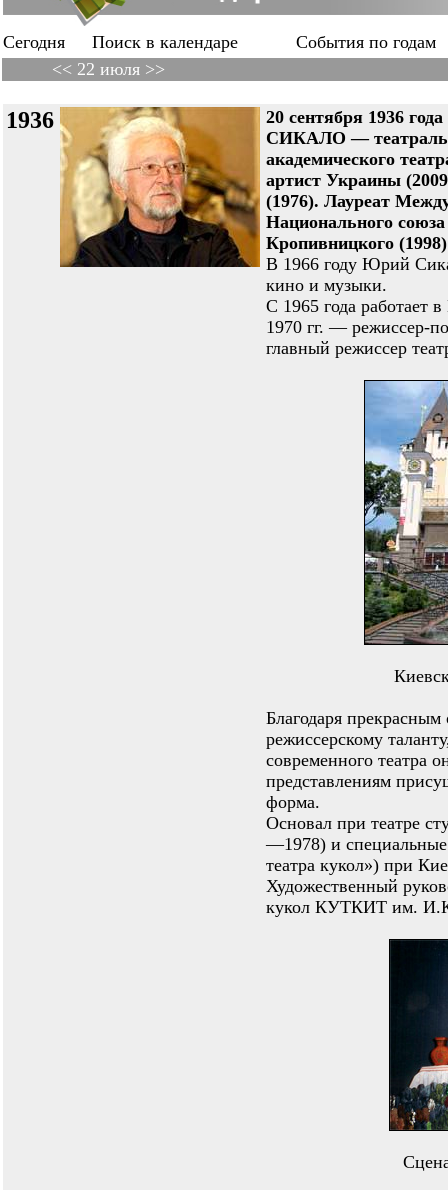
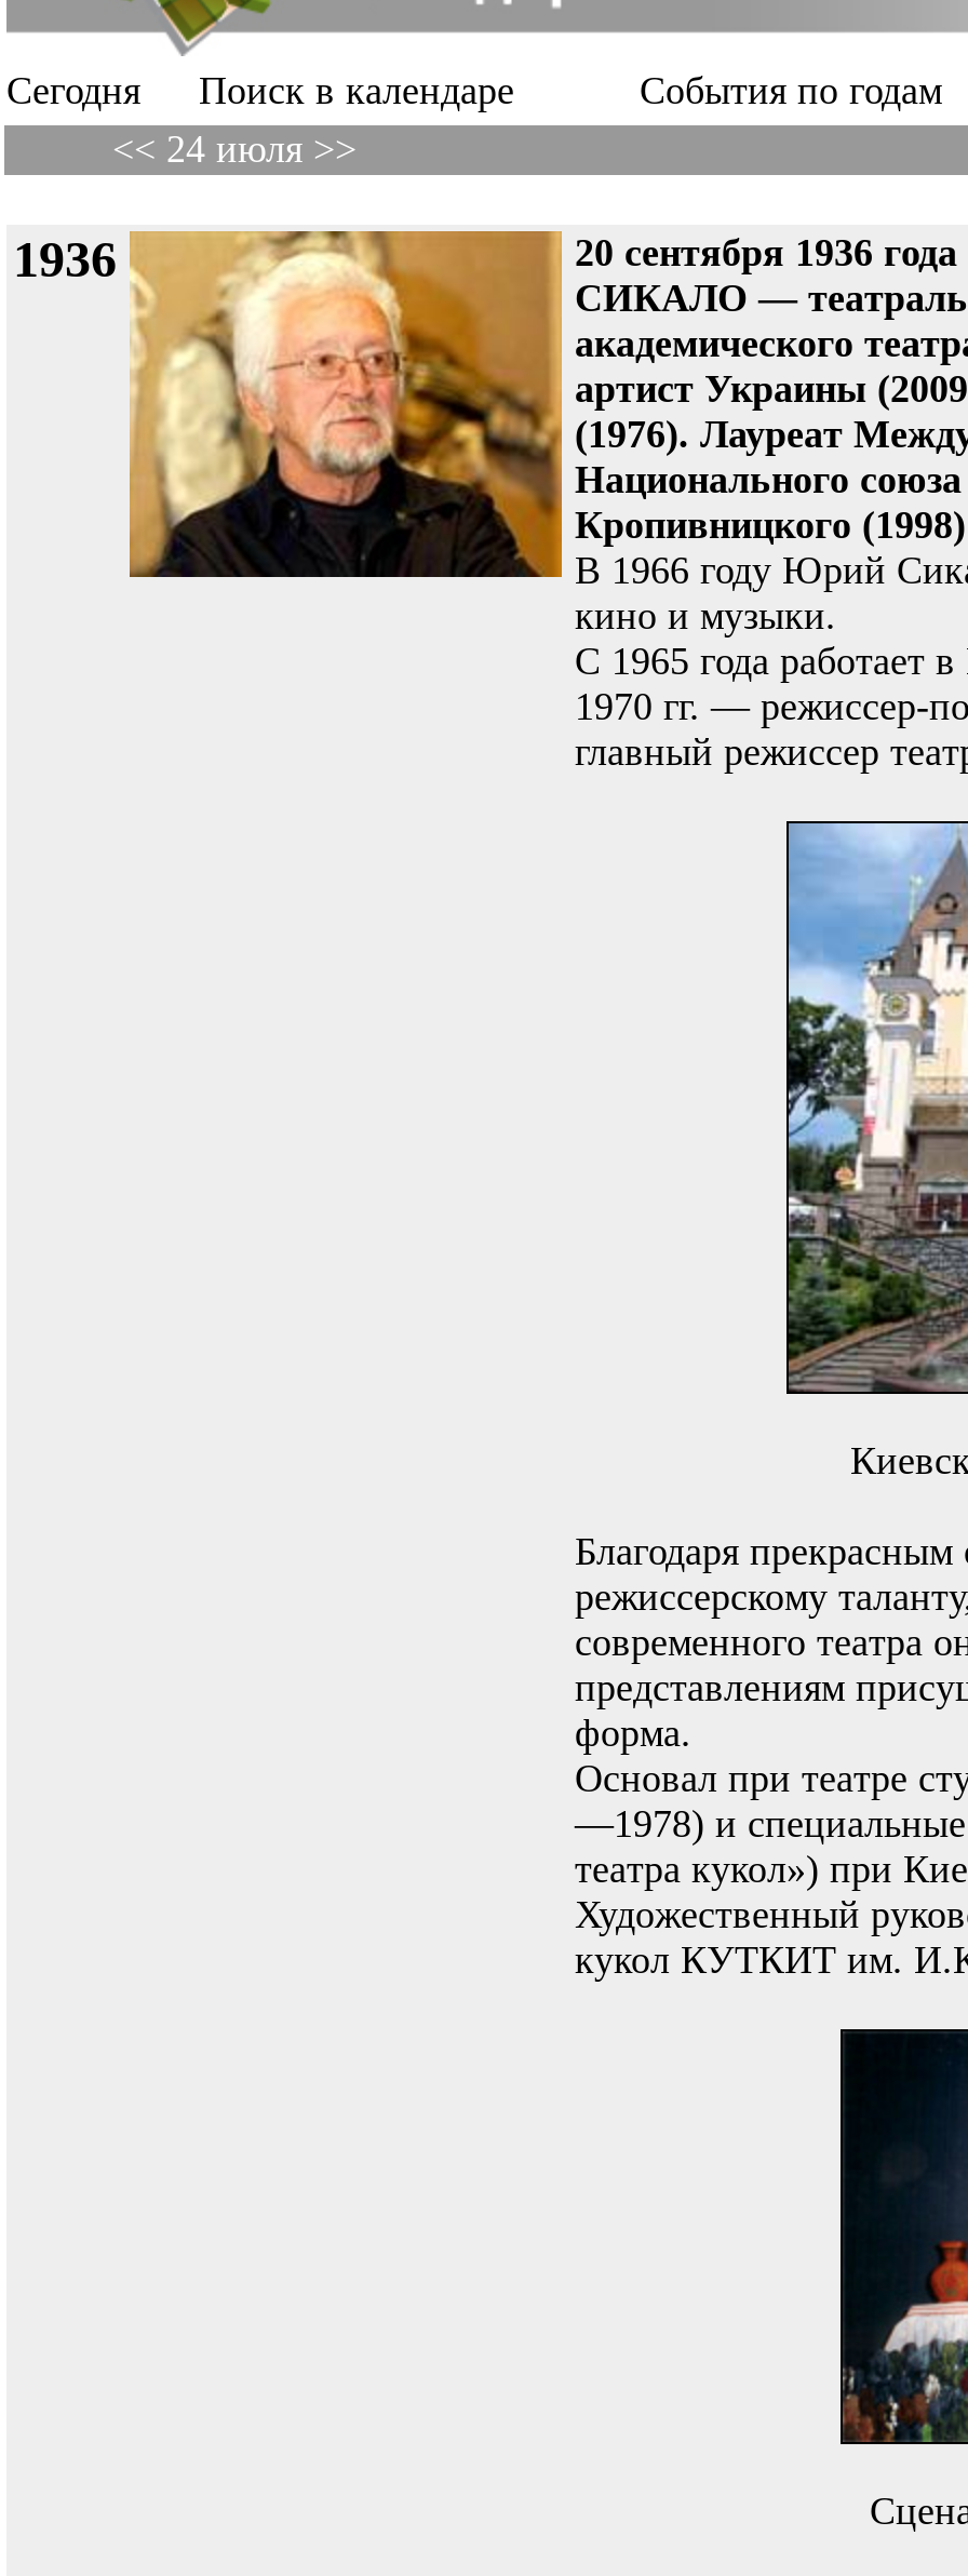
- << 22 июля >>
+ << 24 июля >>
